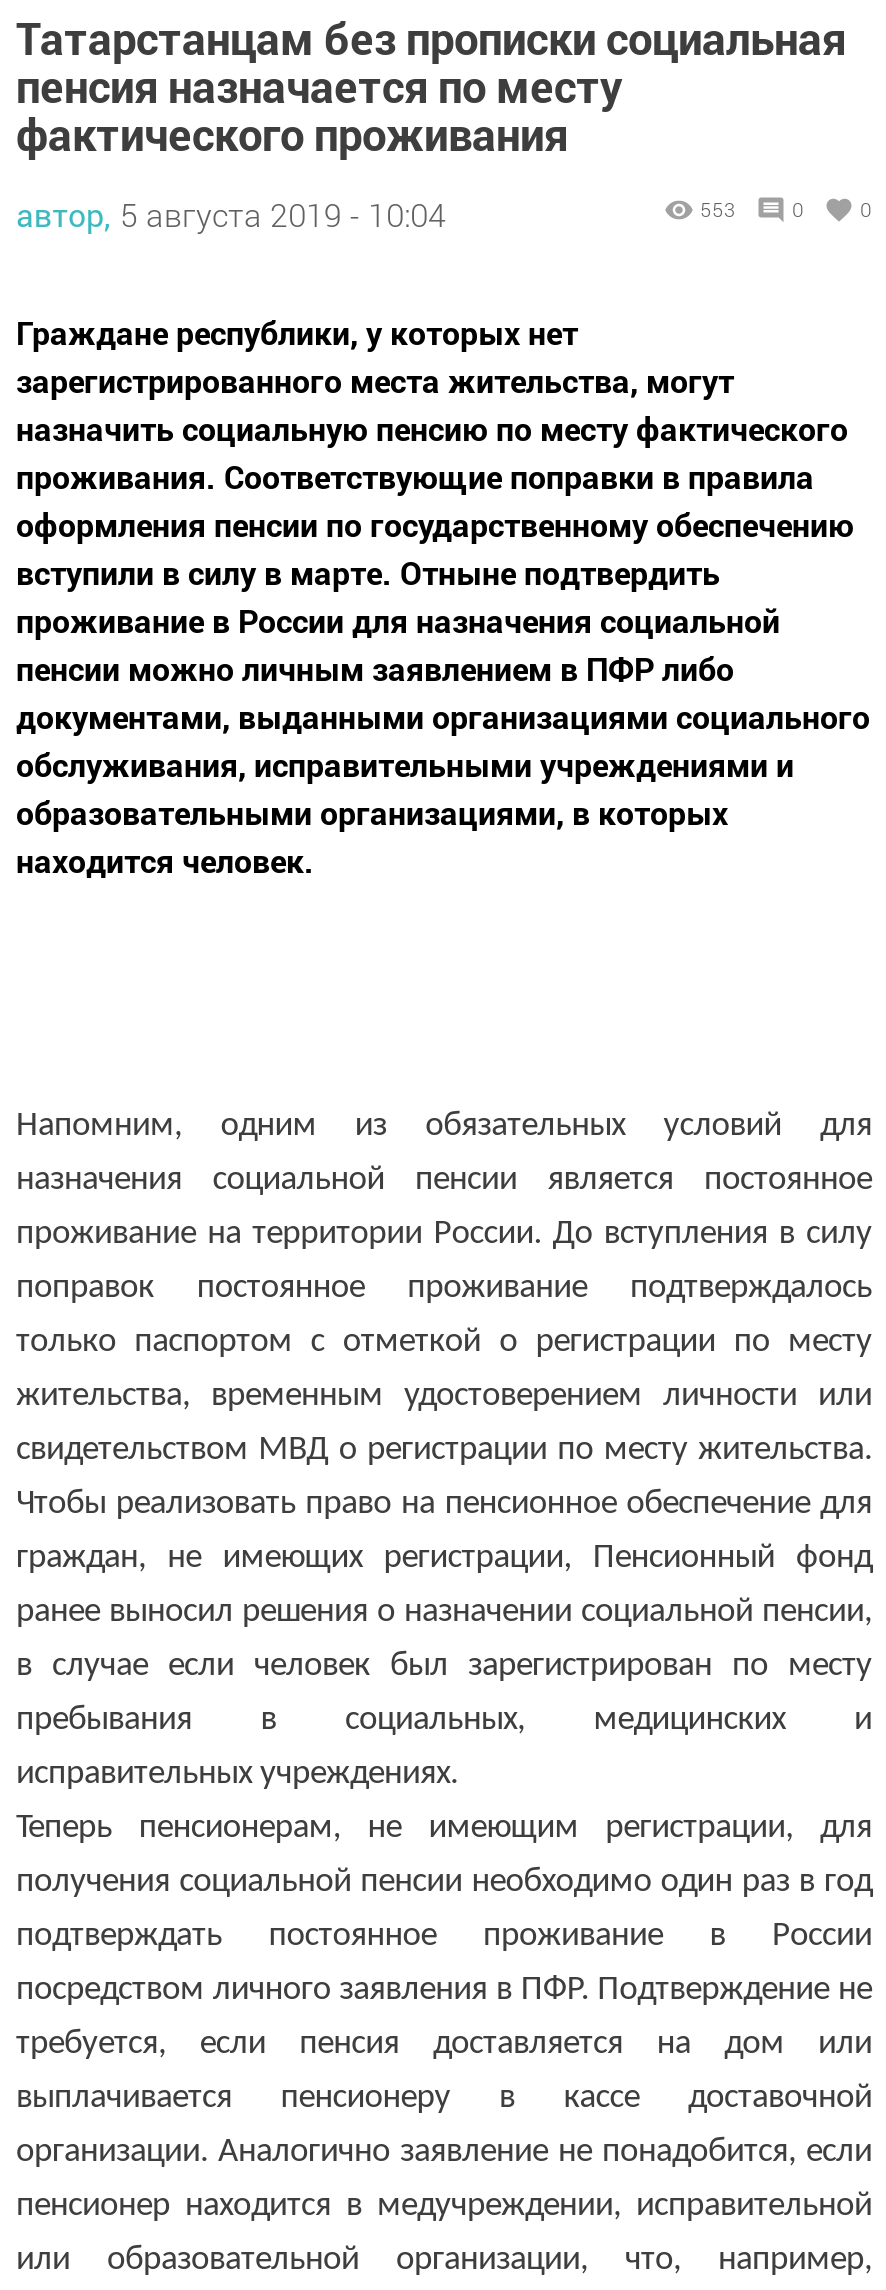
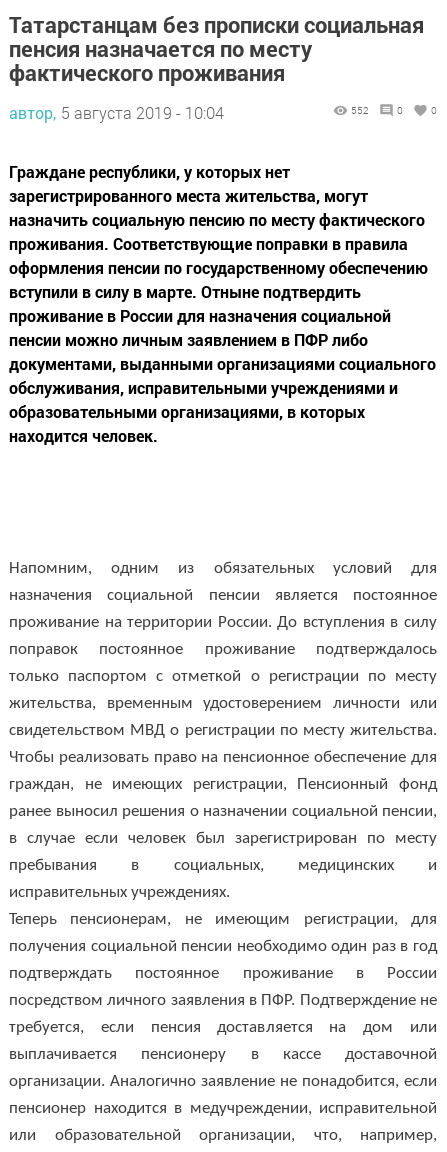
- 553
+ 552
